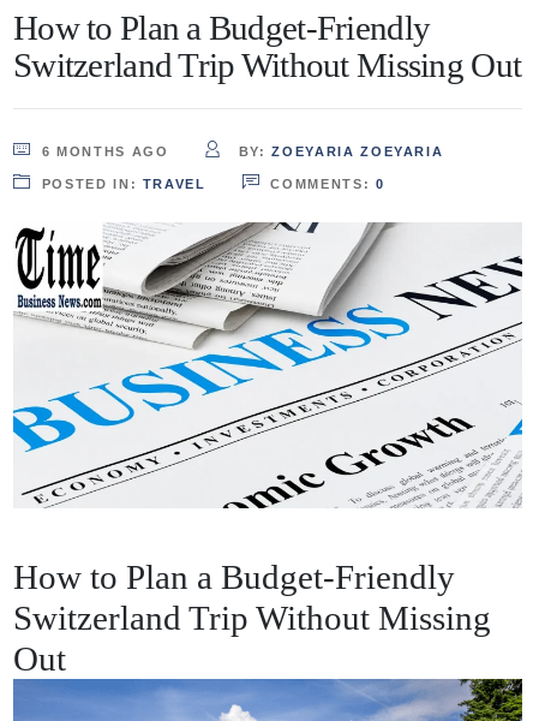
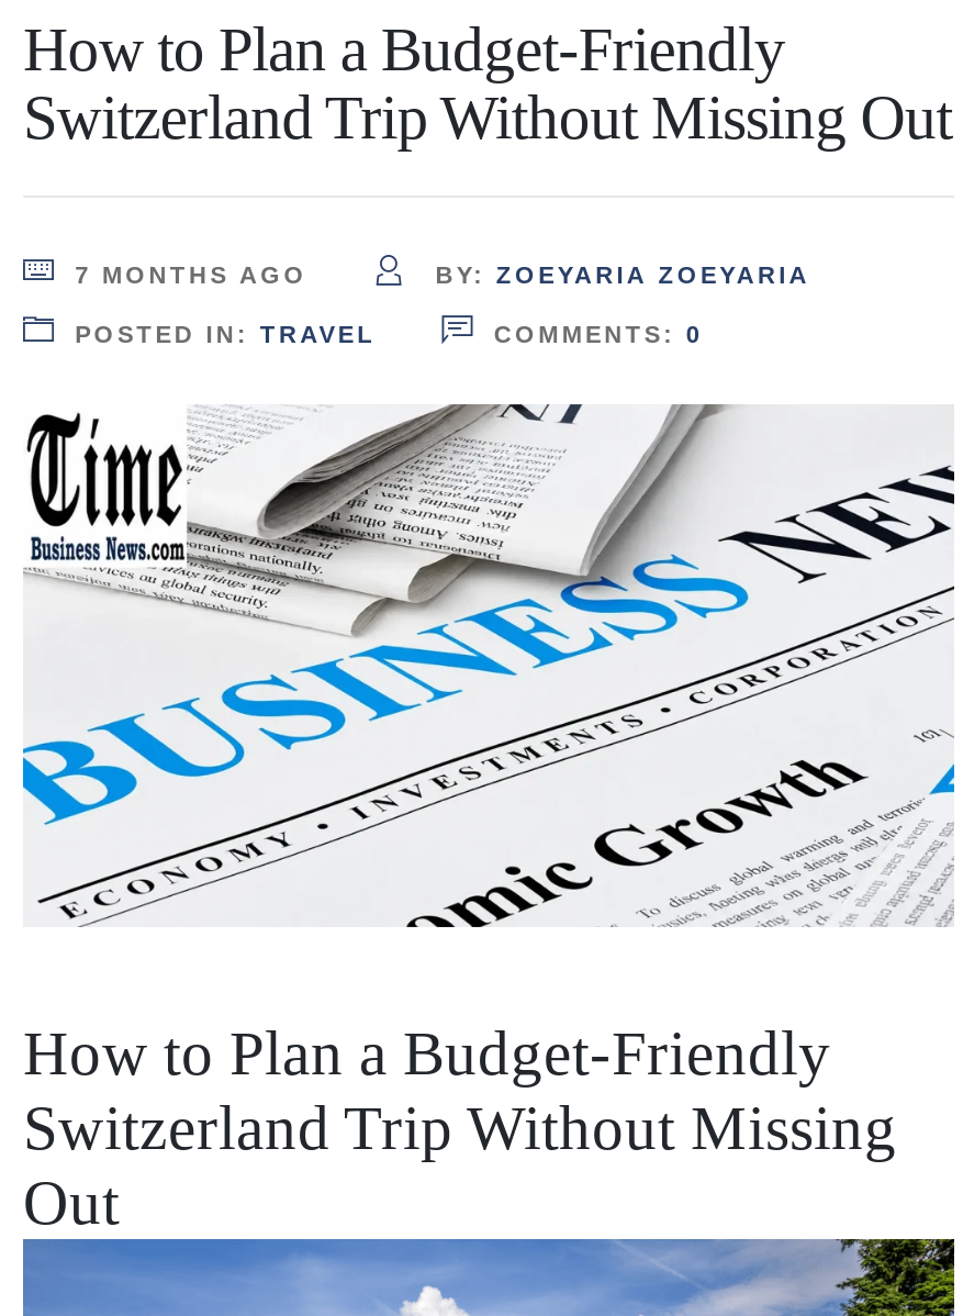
- 6 MONTHS AGO
+ 7 MONTHS AGO
